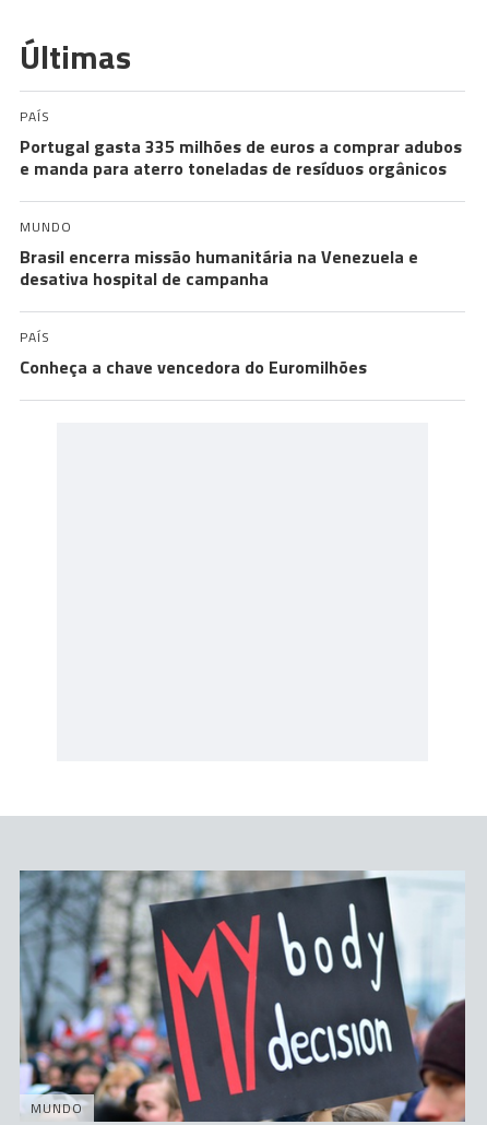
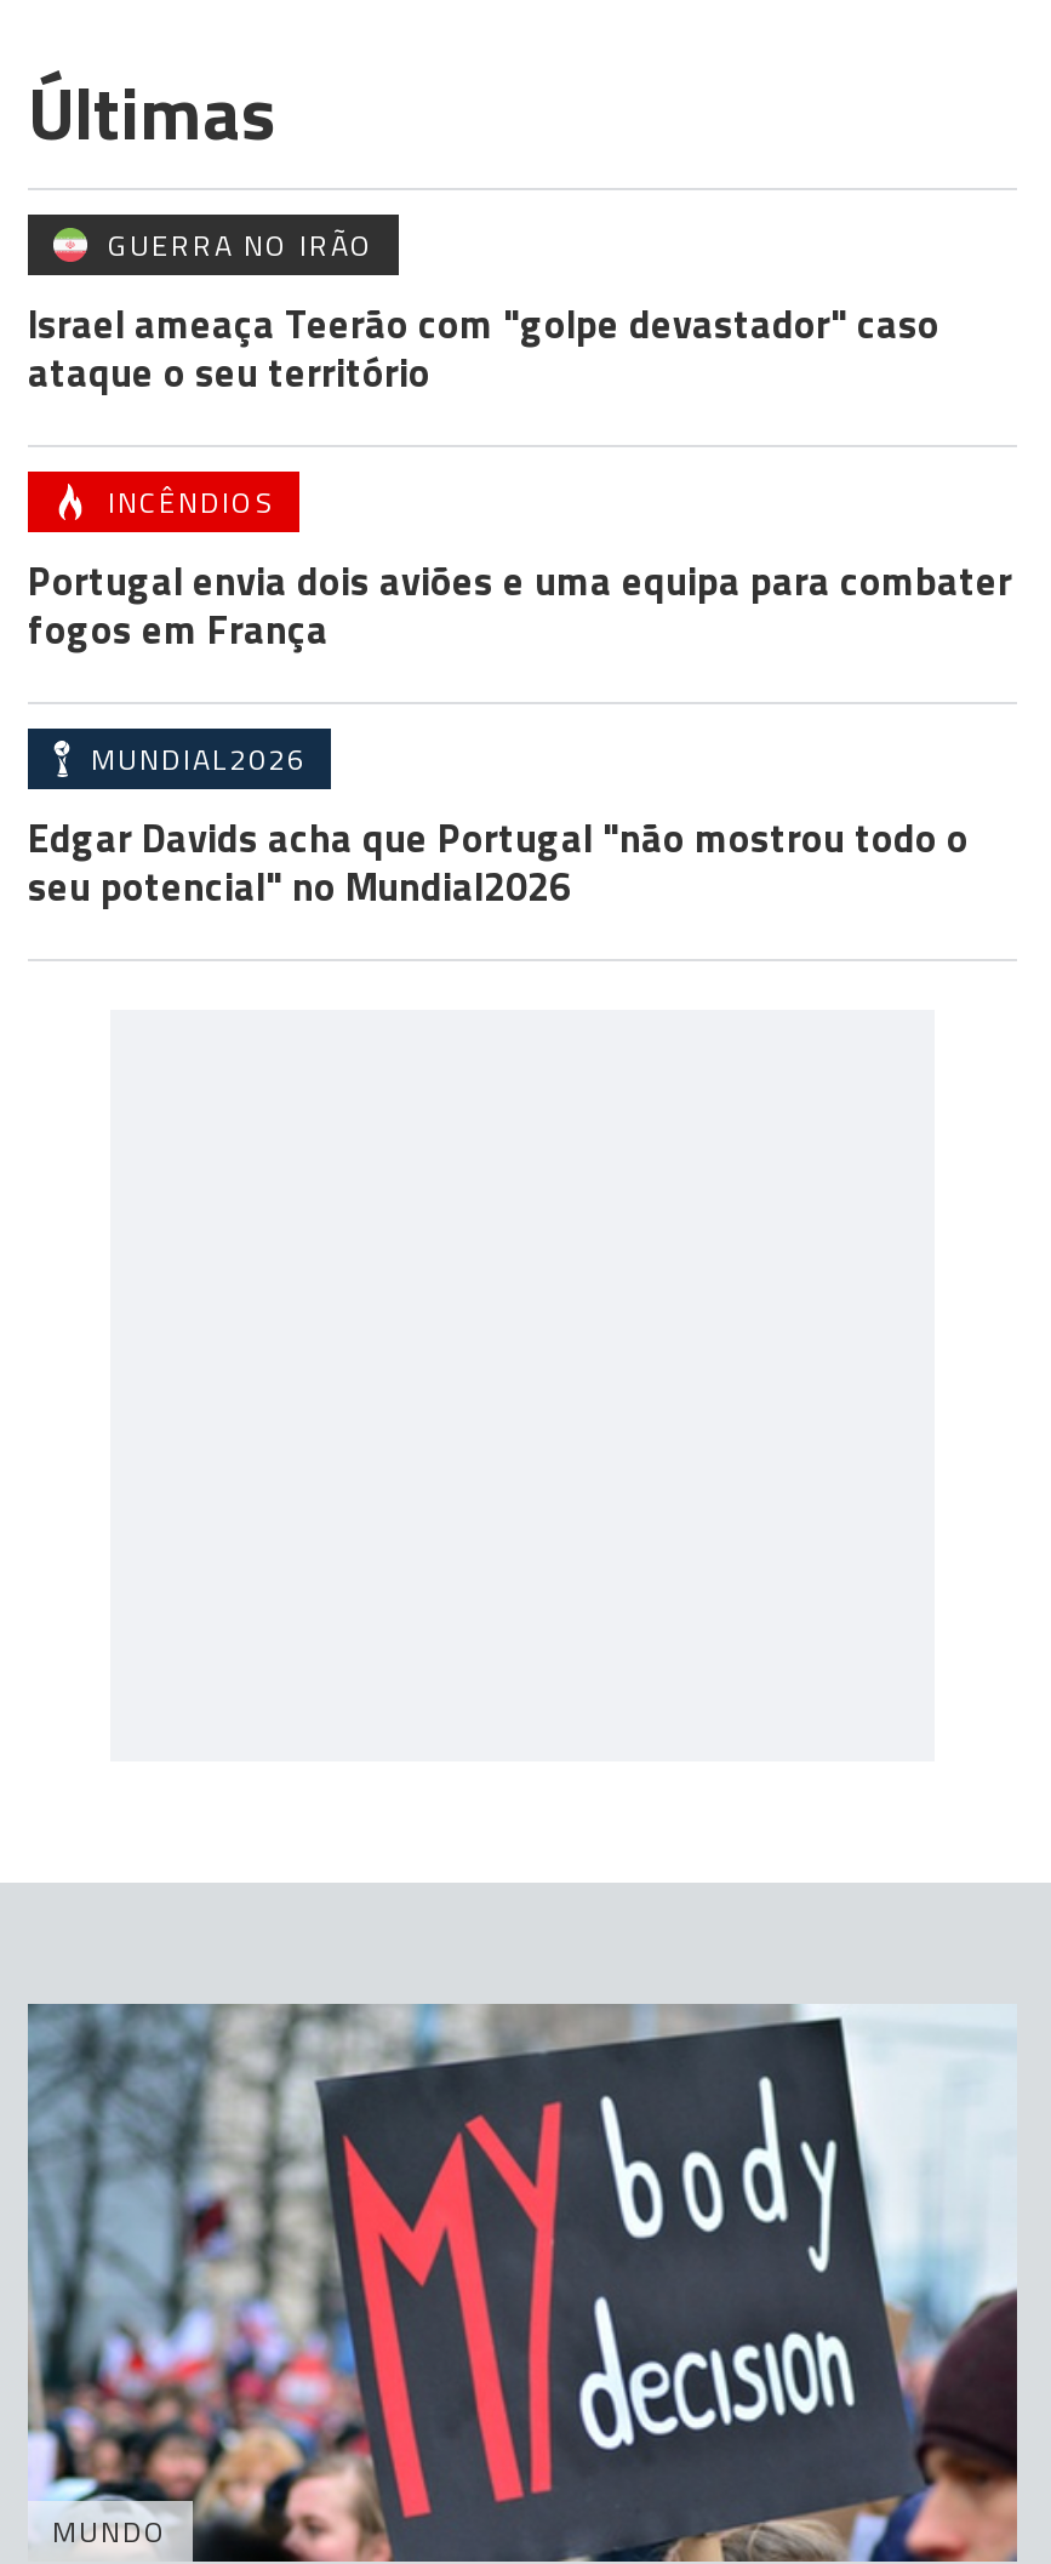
- PAÍS
- Portugal gasta 335 milhões de euros a comprar adubos
- e manda para aterro toneladas de resíduos orgânicos
- MUNDO
- Brasil encerra missão humanitária na Venezuela e
- desativa hospital de campanha
- PAÍS
- Conheça a chave vencedora do Euromilhões
+ GUERRA NO IRÃO
+ Israel ameaça Teerão com "golpe devastador" caso
+ ataque o seu território
+ INCÊNDIOS
+ Portugal envia dois aviões e uma equipa para combater
+ fogos em França
+ MUNDIAL2026
+ Edgar Davids acha que Portugal "não mostrou todo o
+ seu potencial" no Mundial2026
